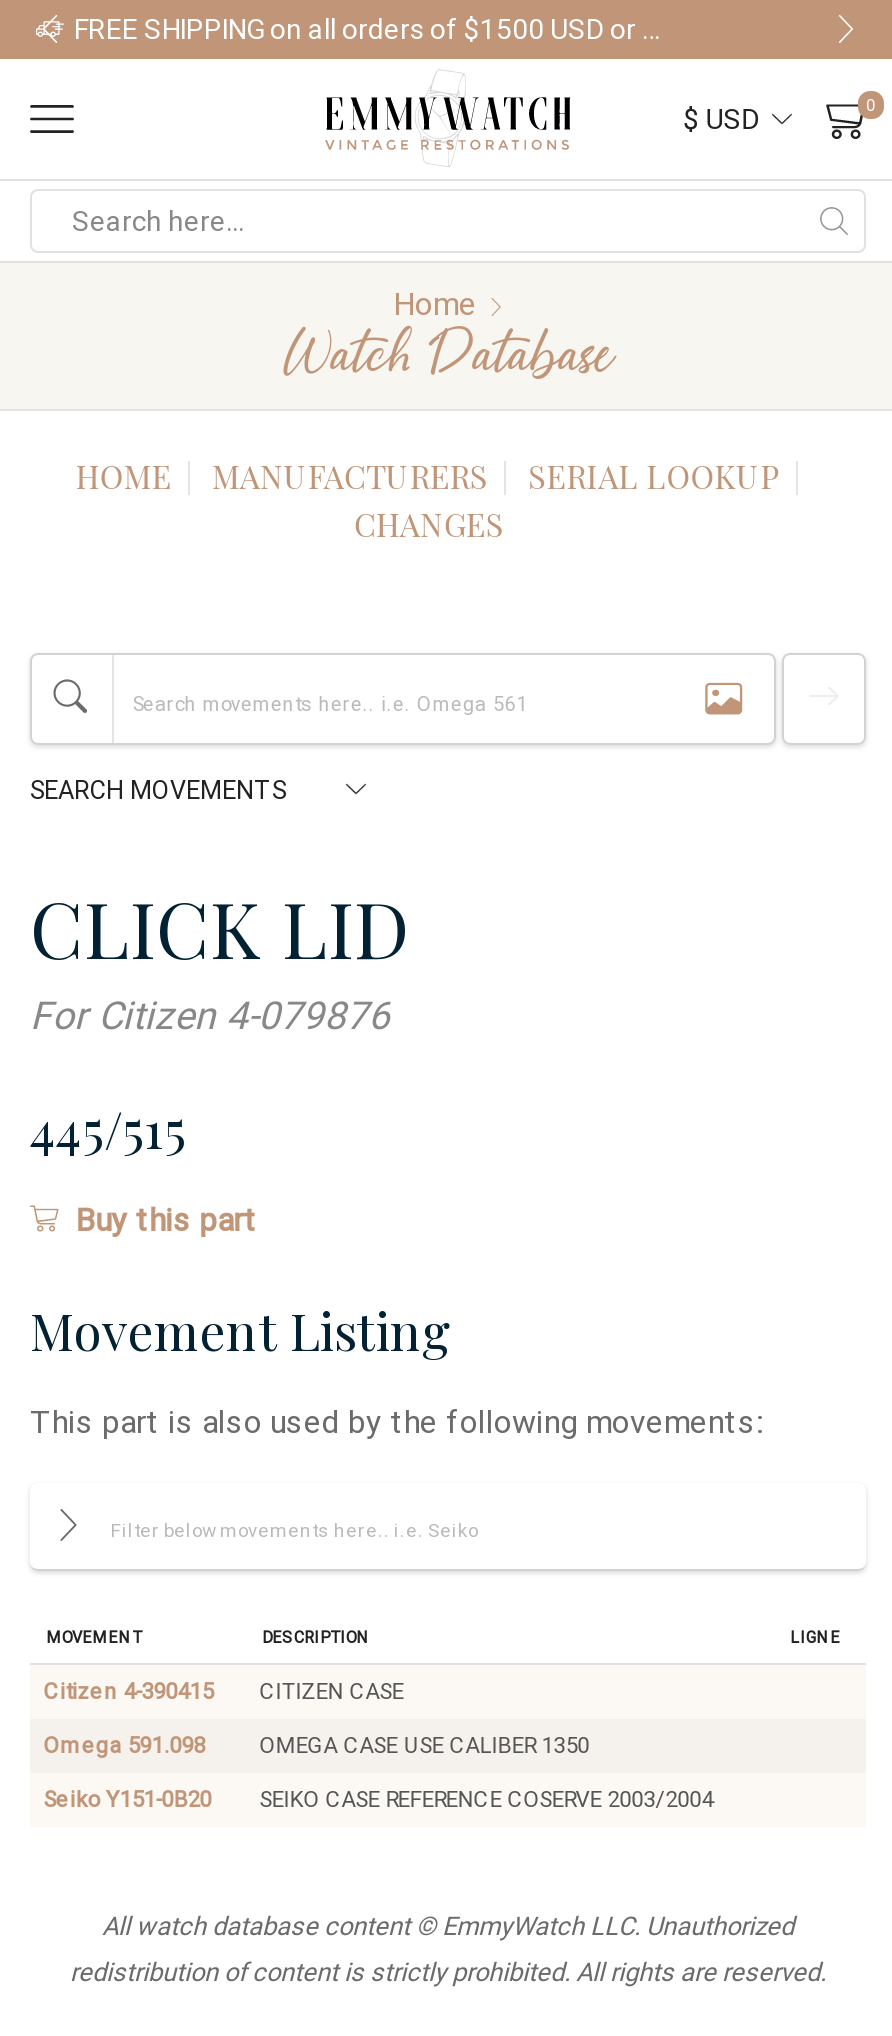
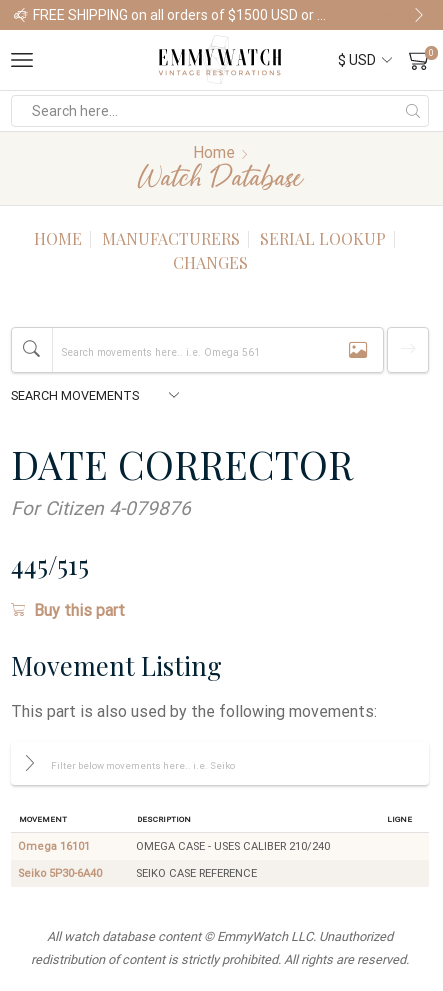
- CLICK LID
+ DATE CORRECTOR

- Citizen 4-390415
- CITIZEN CASE
- Omega 591.098
- OMEGA CASE USE CALIBER 1350
- Seiko Y151-0B20
- SEIKO CASE REFERENCE COSERVE 2003/2004
+ Omega 16101
+ OMEGA CASE - USES CALIBER 210/240
+ Seiko 5P30-6A40
+ SEIKO CASE REFERENCE
